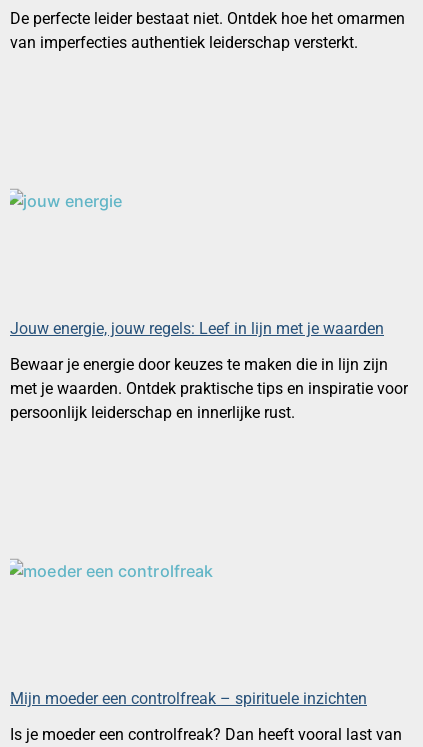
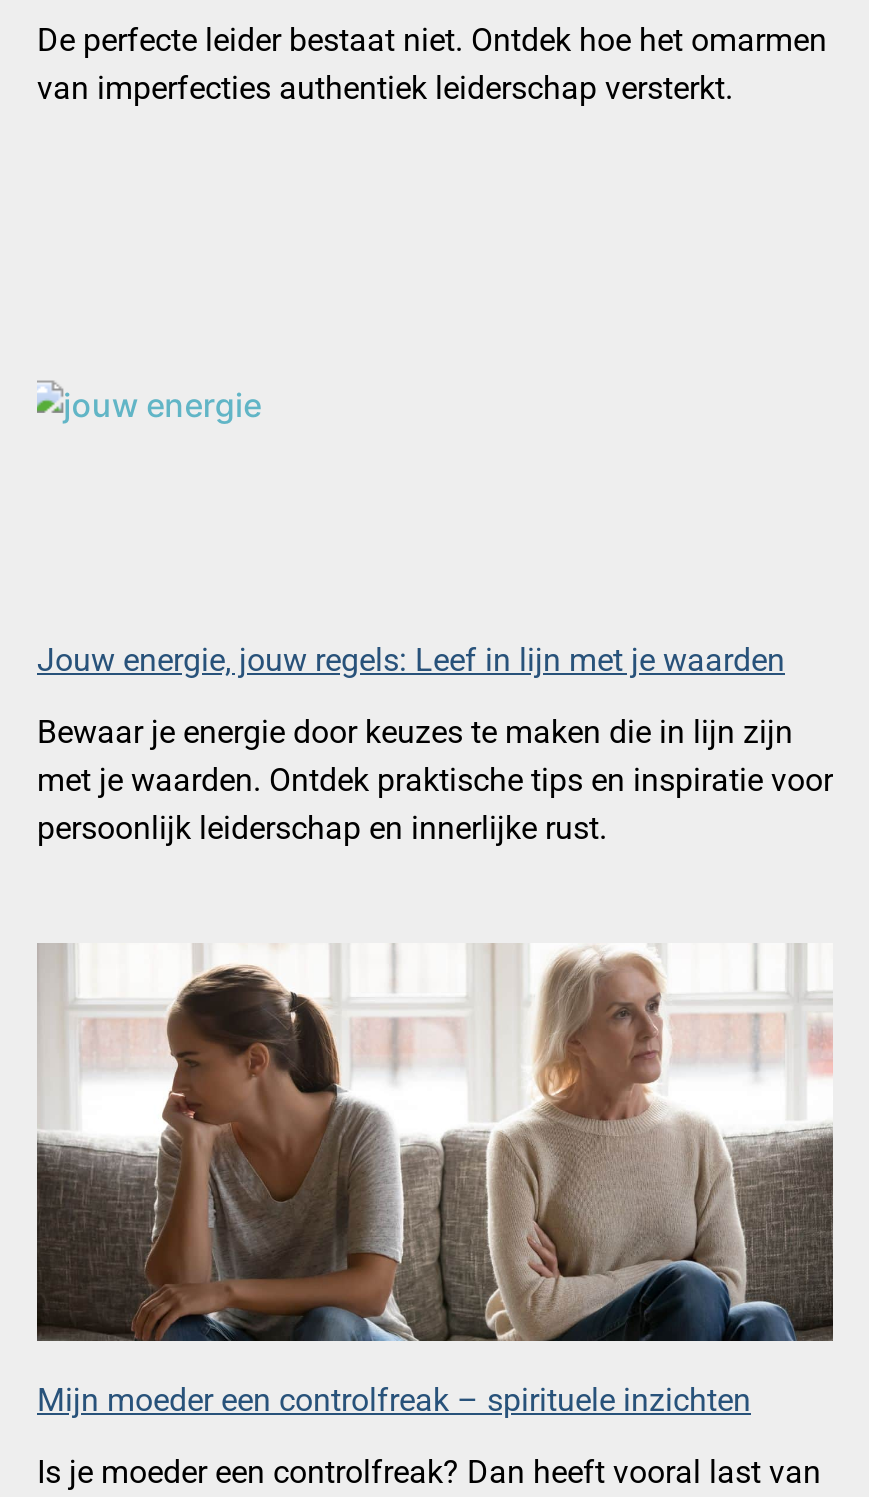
+ [image]
